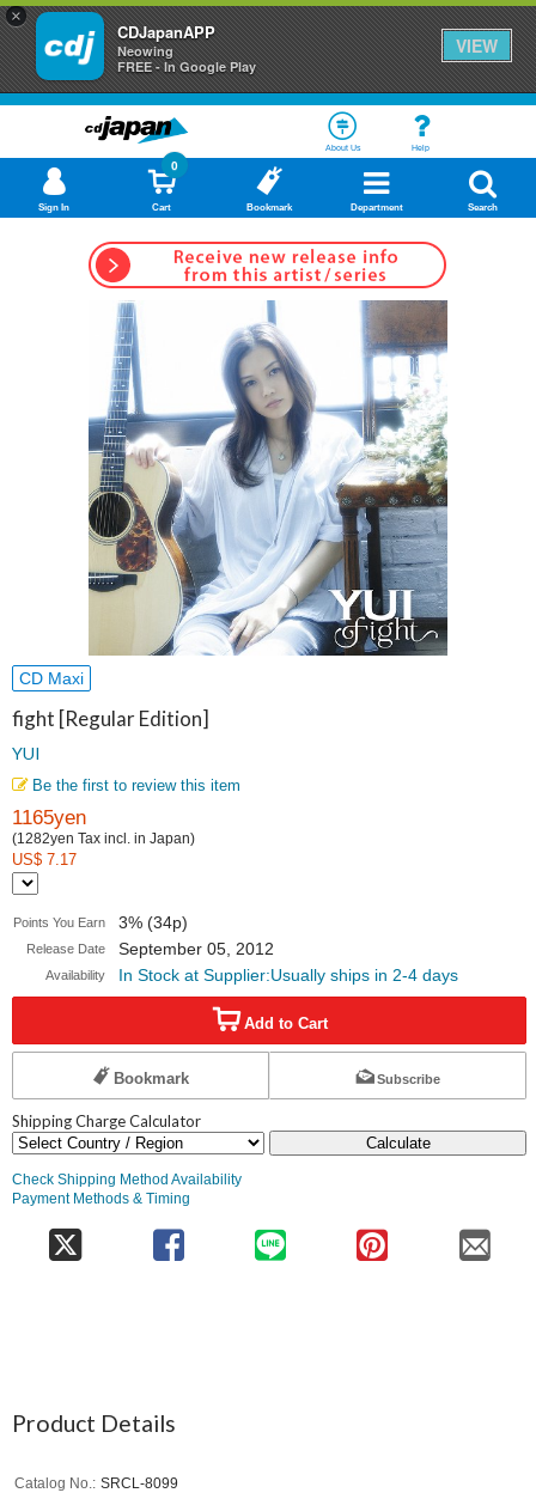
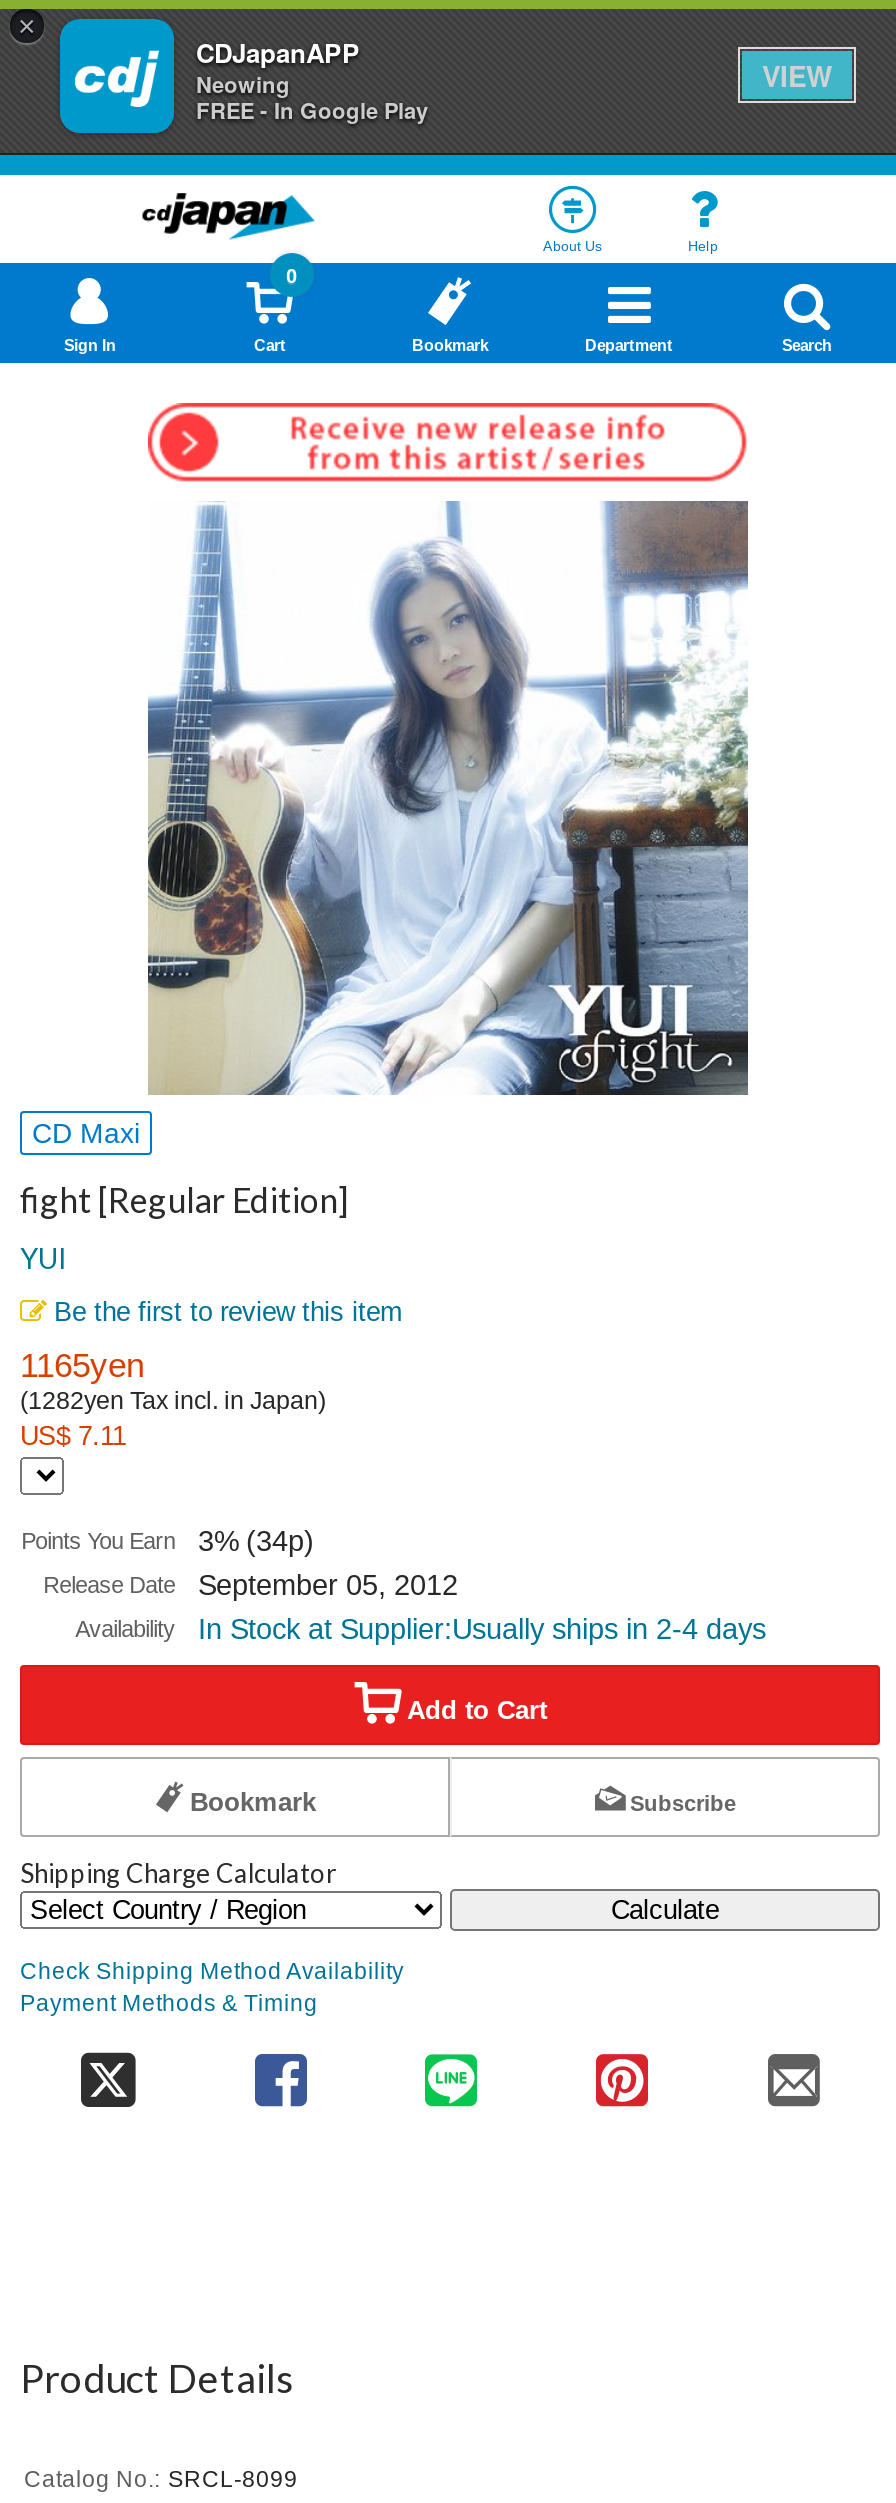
- US$ 7.17
+ US$ 7.11
